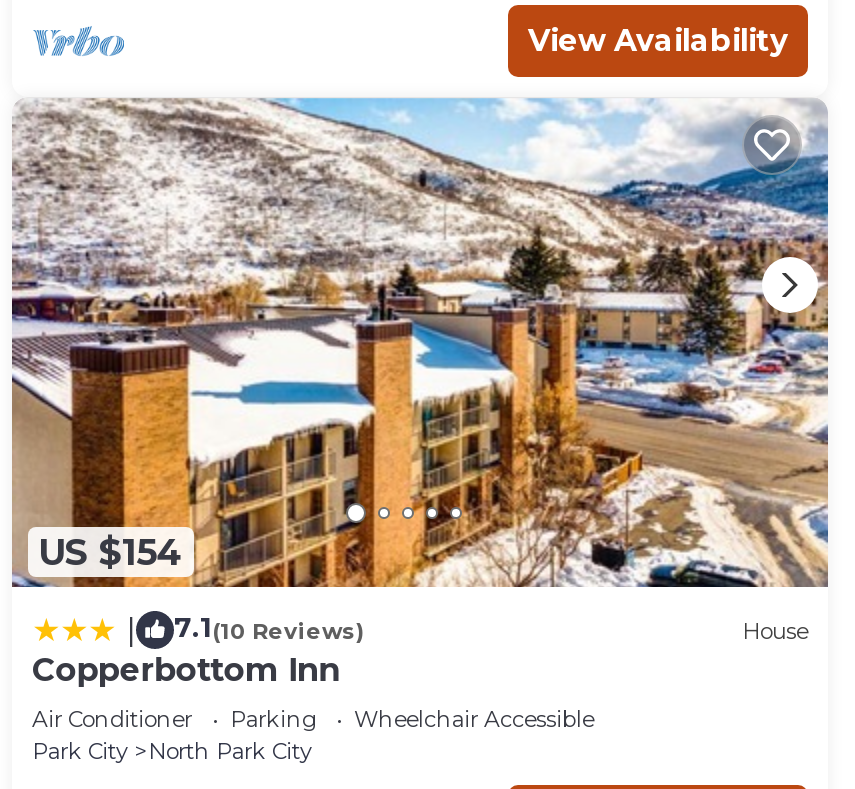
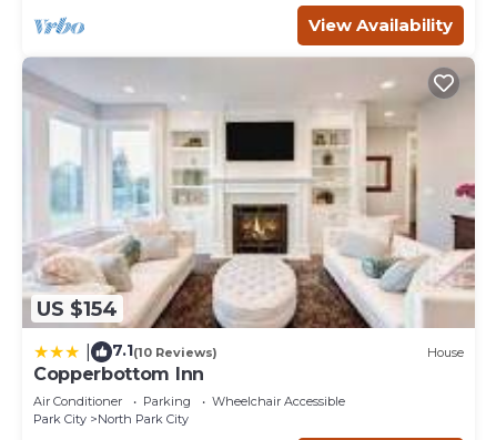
- [image]
+ [image]
